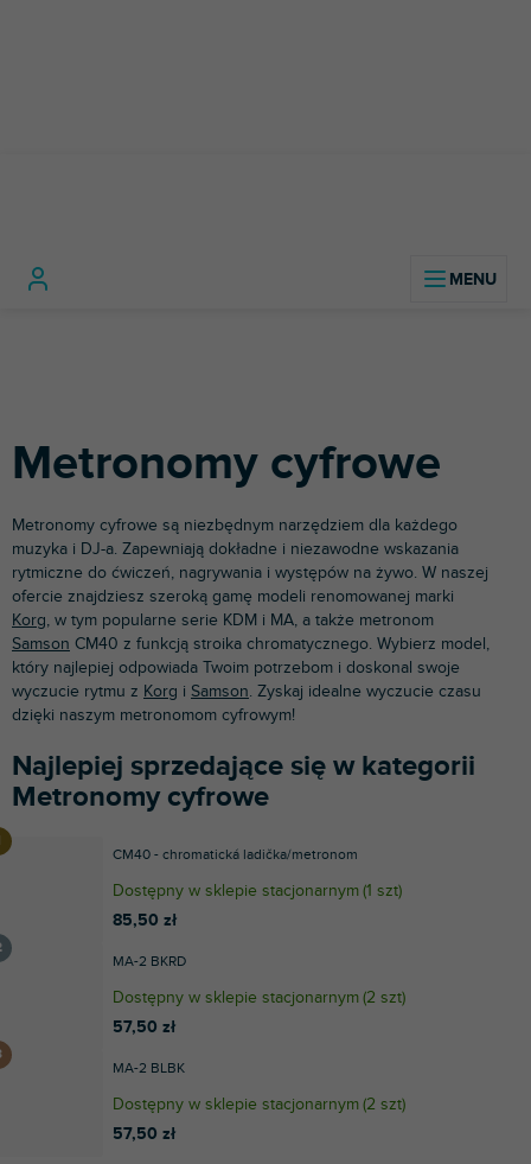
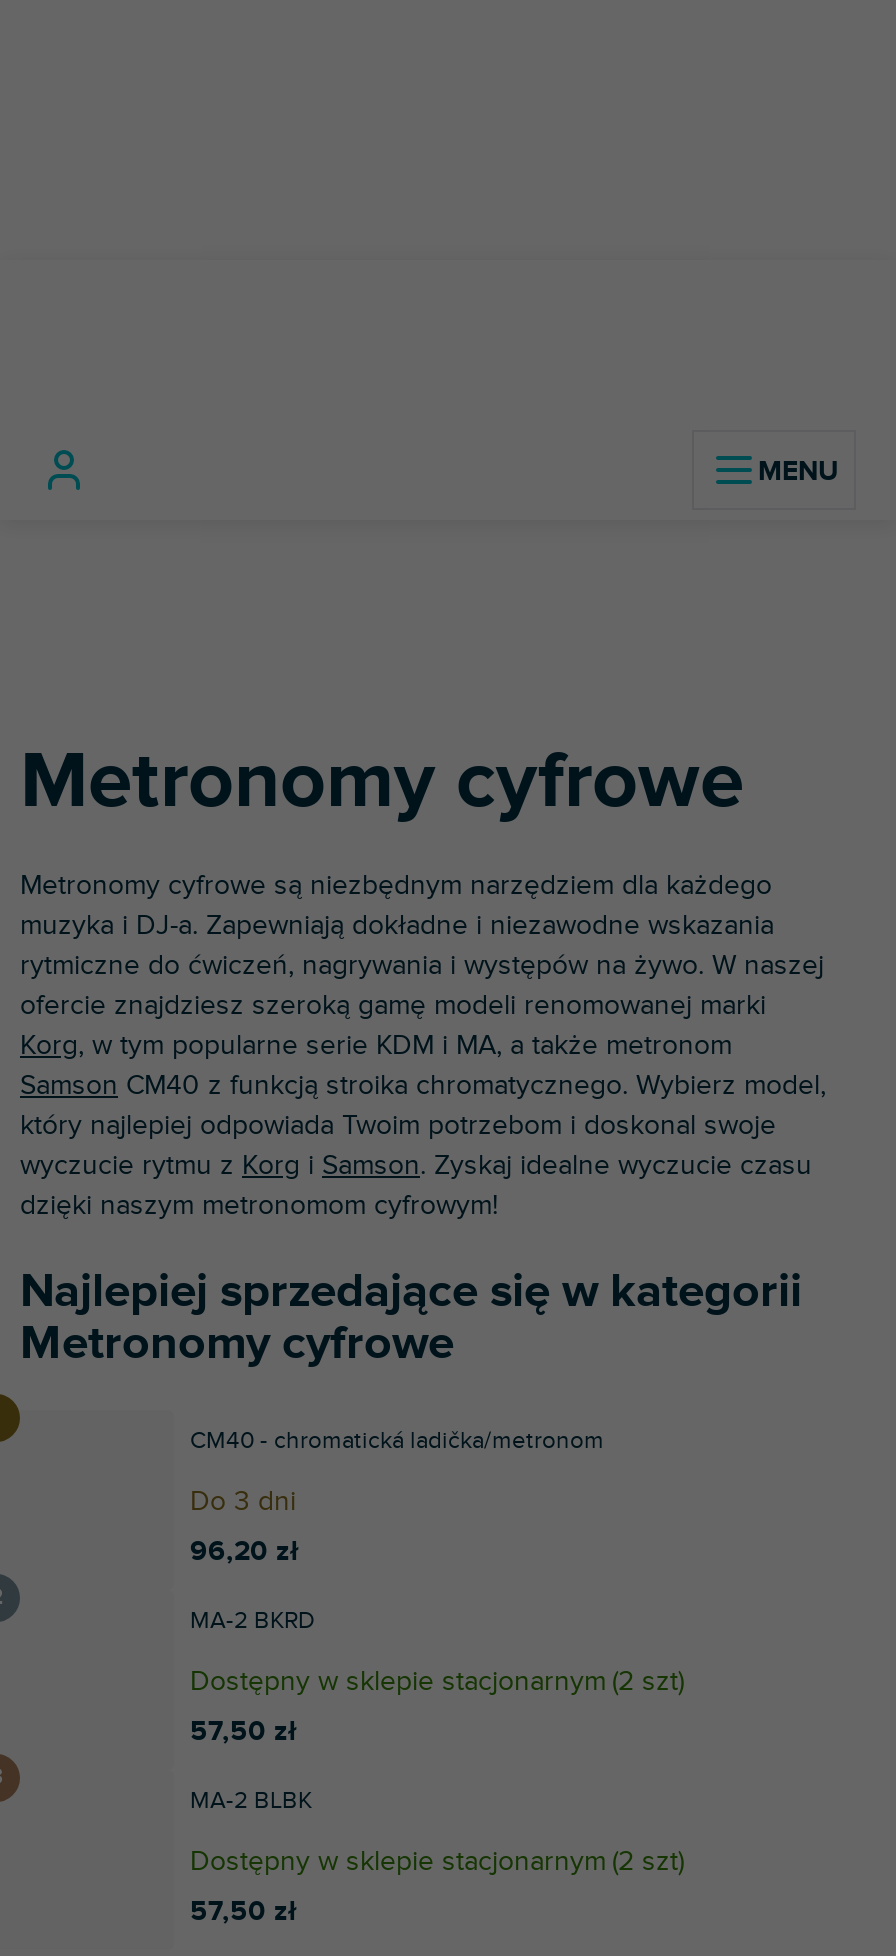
- Dostępny w sklepie stacjonarnym (1 szt)
+ Do 3 dni

- 85,50 zł
+ 96,20 zł
